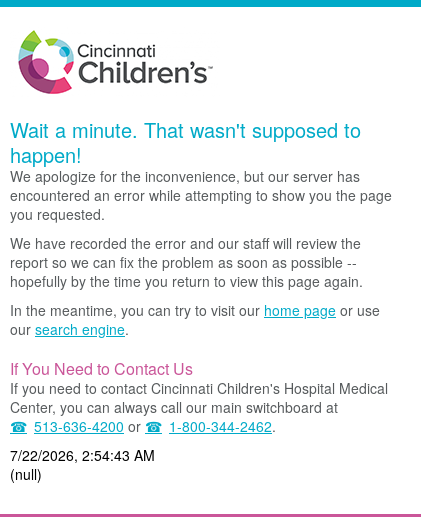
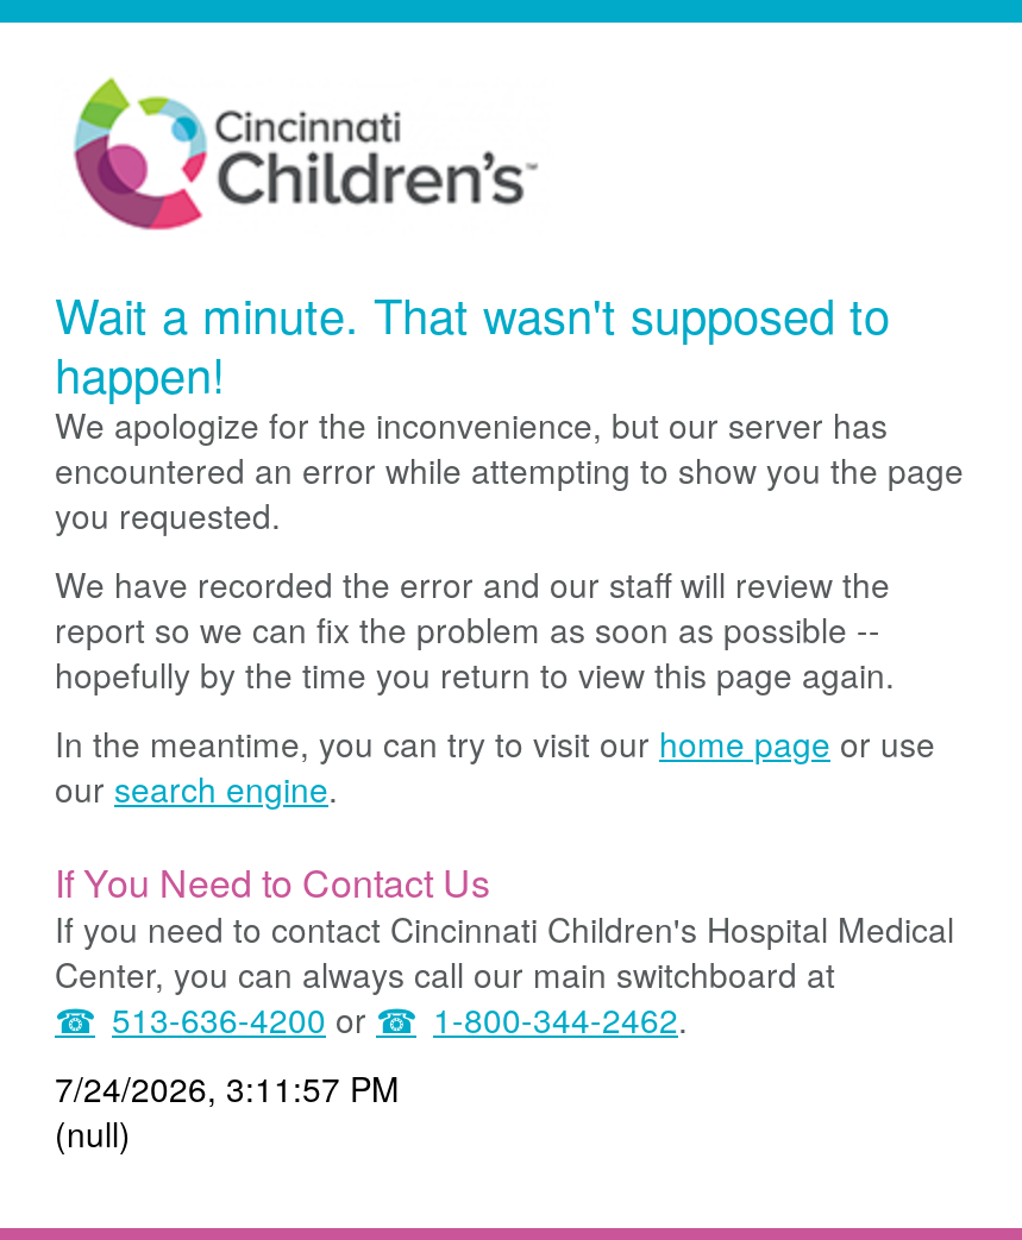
- 7/22/2026, 2:54:43 AM
+ 7/24/2026, 3:11:57 PM
